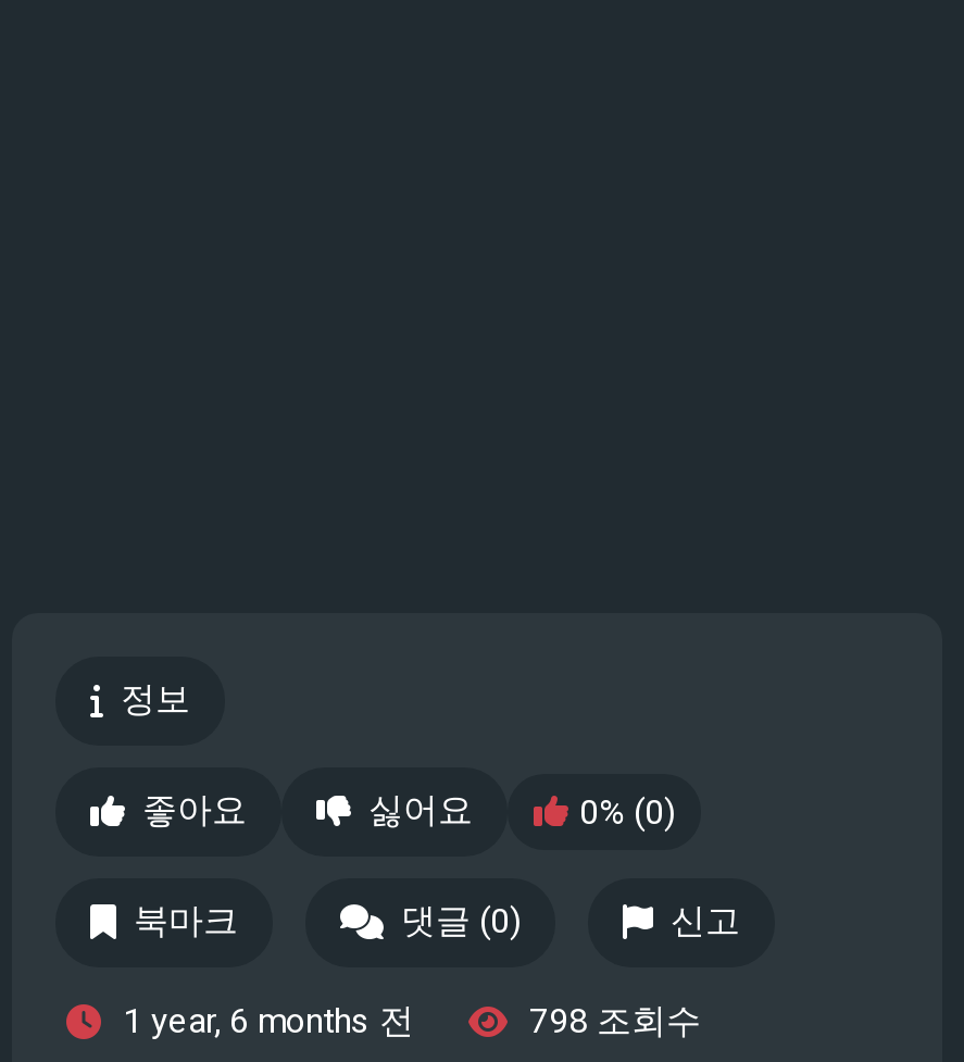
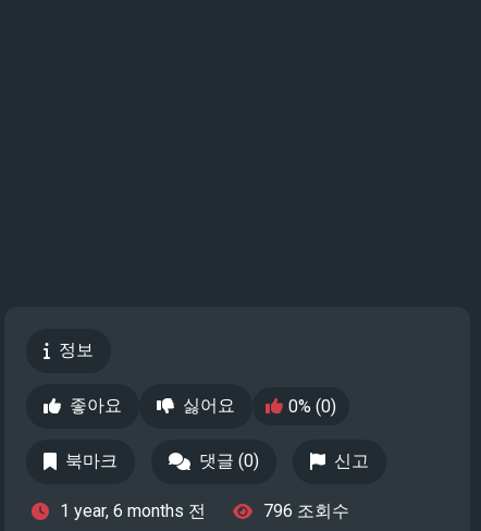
- 798 조회수
+ 796 조회수
